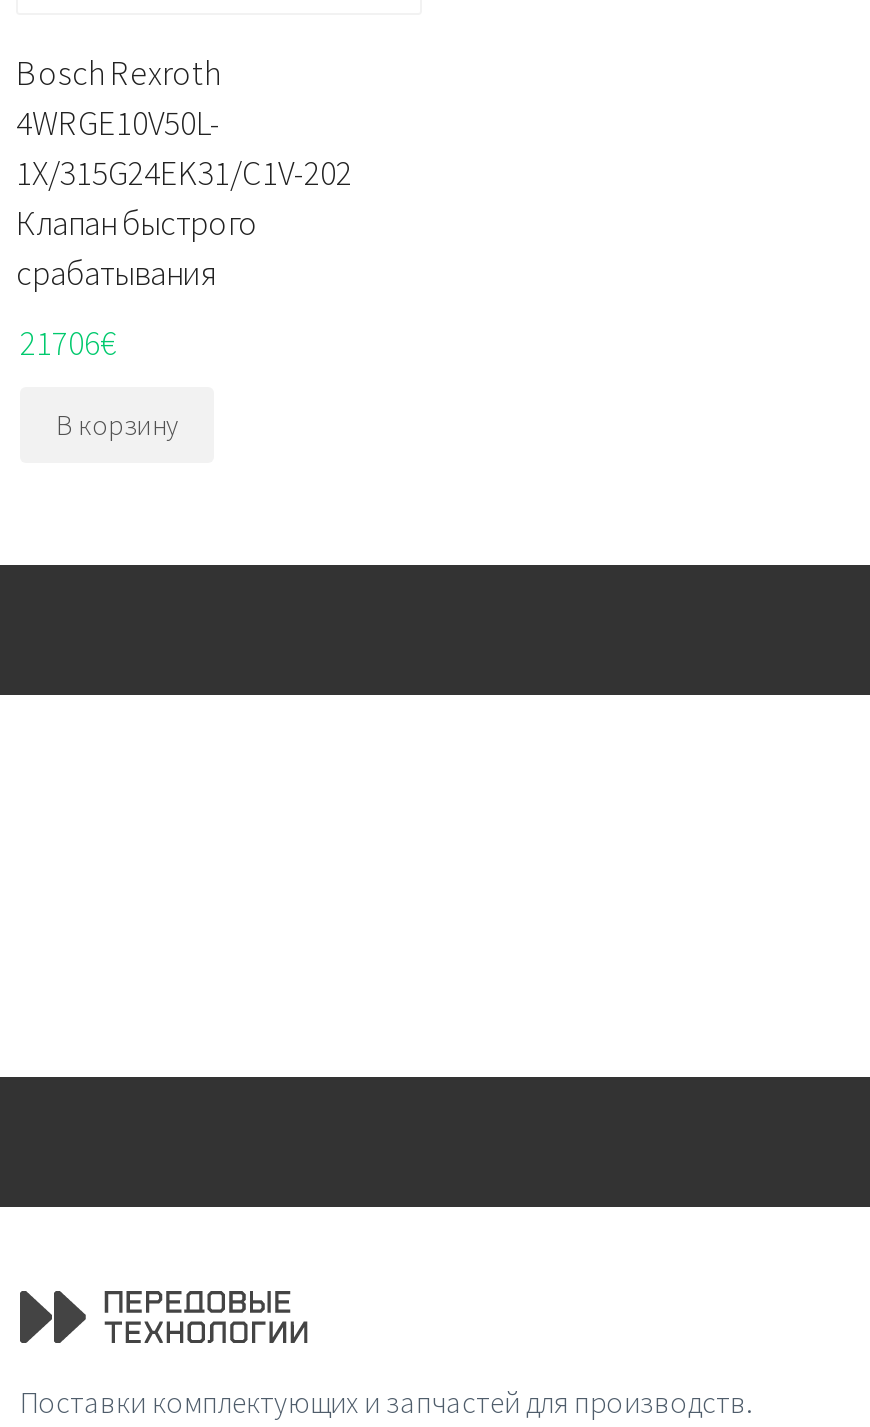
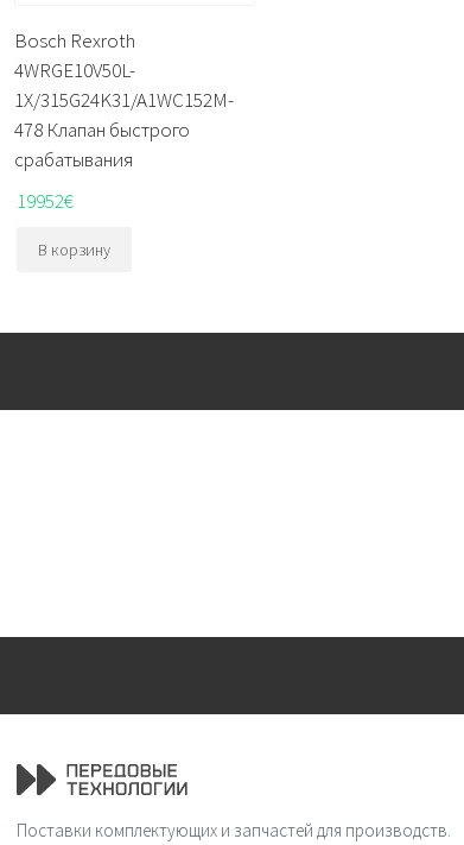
- 1X/315G24EK31/C1V-202
- Клапан быстрого
+ 1X/315G24K31/A1WC152M-
+ 478 Клапан быстрого

- 21706€
+ 19952€
